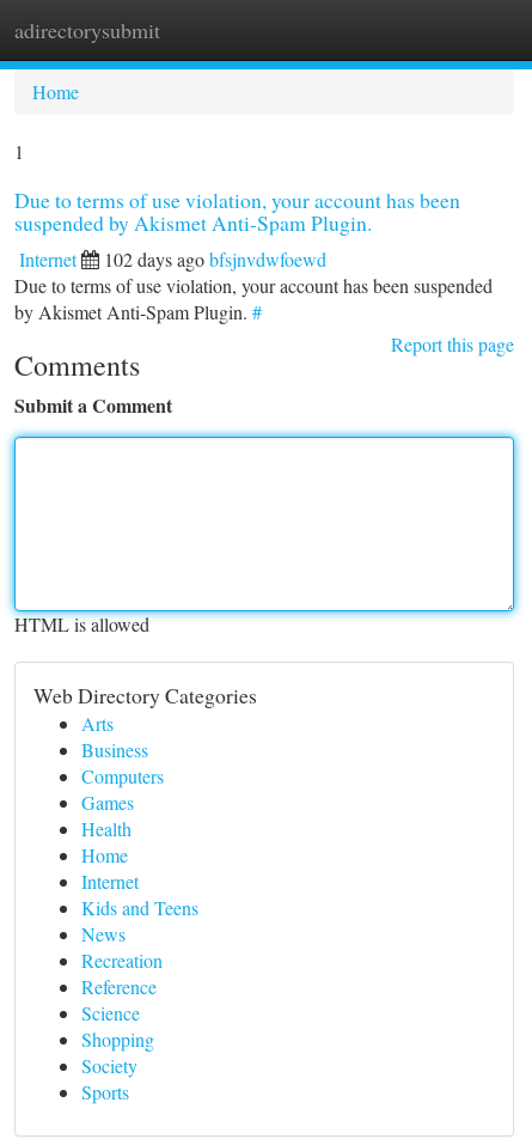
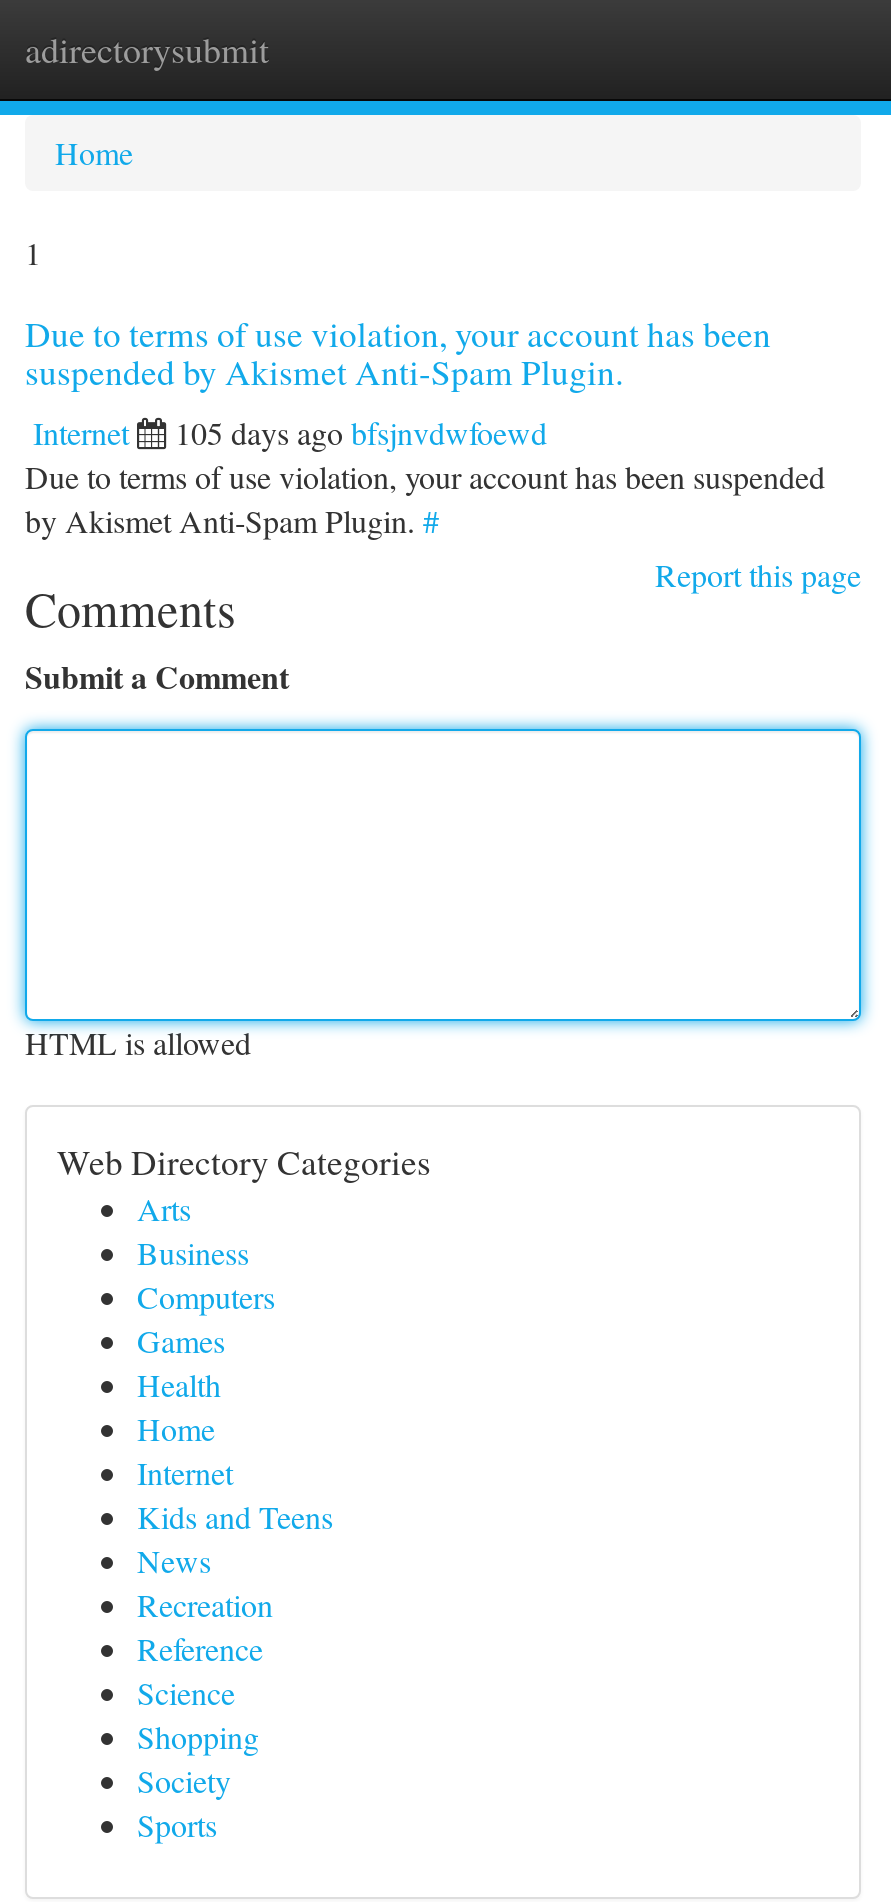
- 102 days ago bfsjnvdwfoewd
+ 105 days ago bfsjnvdwfoewd
